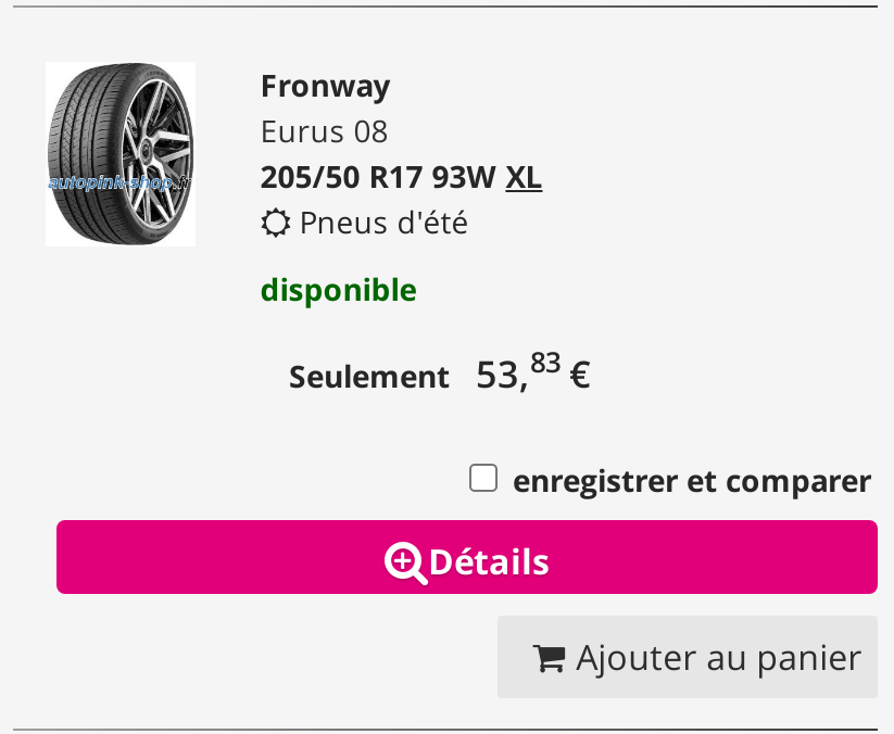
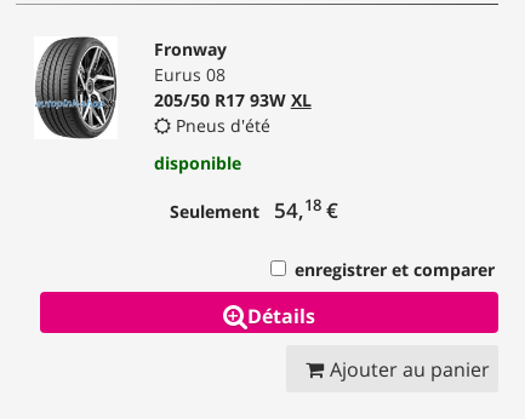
- Seulement 53,83 €
+ Seulement 54,18 €
